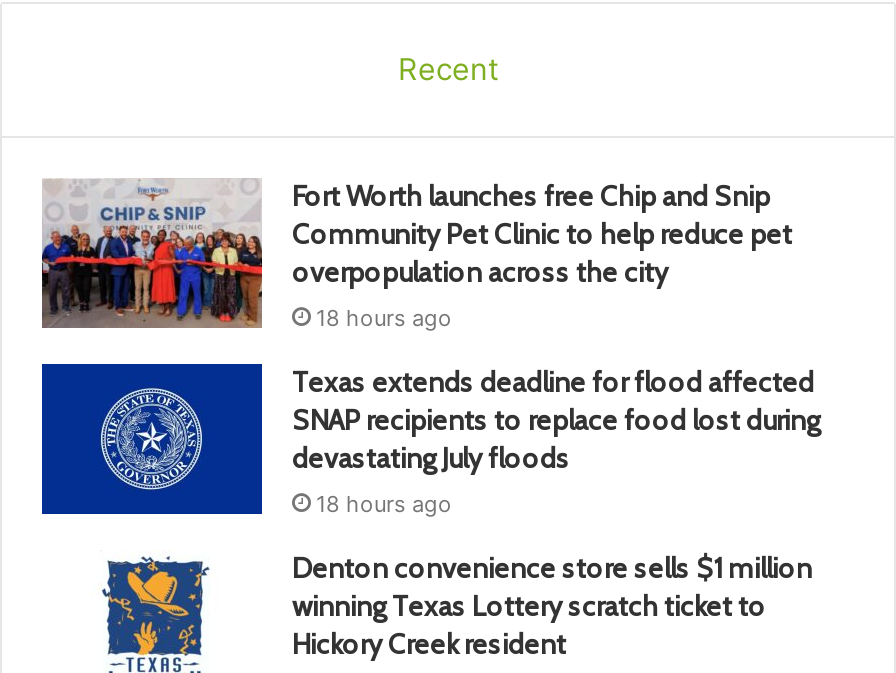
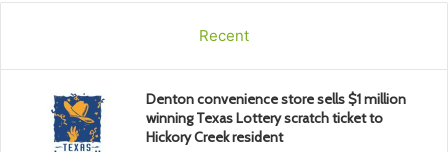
- [image]
- Fort Worth launches free Chip and Snip
- Community Pet Clinic to help reduce pet
- overpopulation across the city
- 18 hours ago
- Texas extends deadline for flood affected
- SNAP recipients to replace food lost during
- devastating July floods
- 18 hours ago

- [image]
